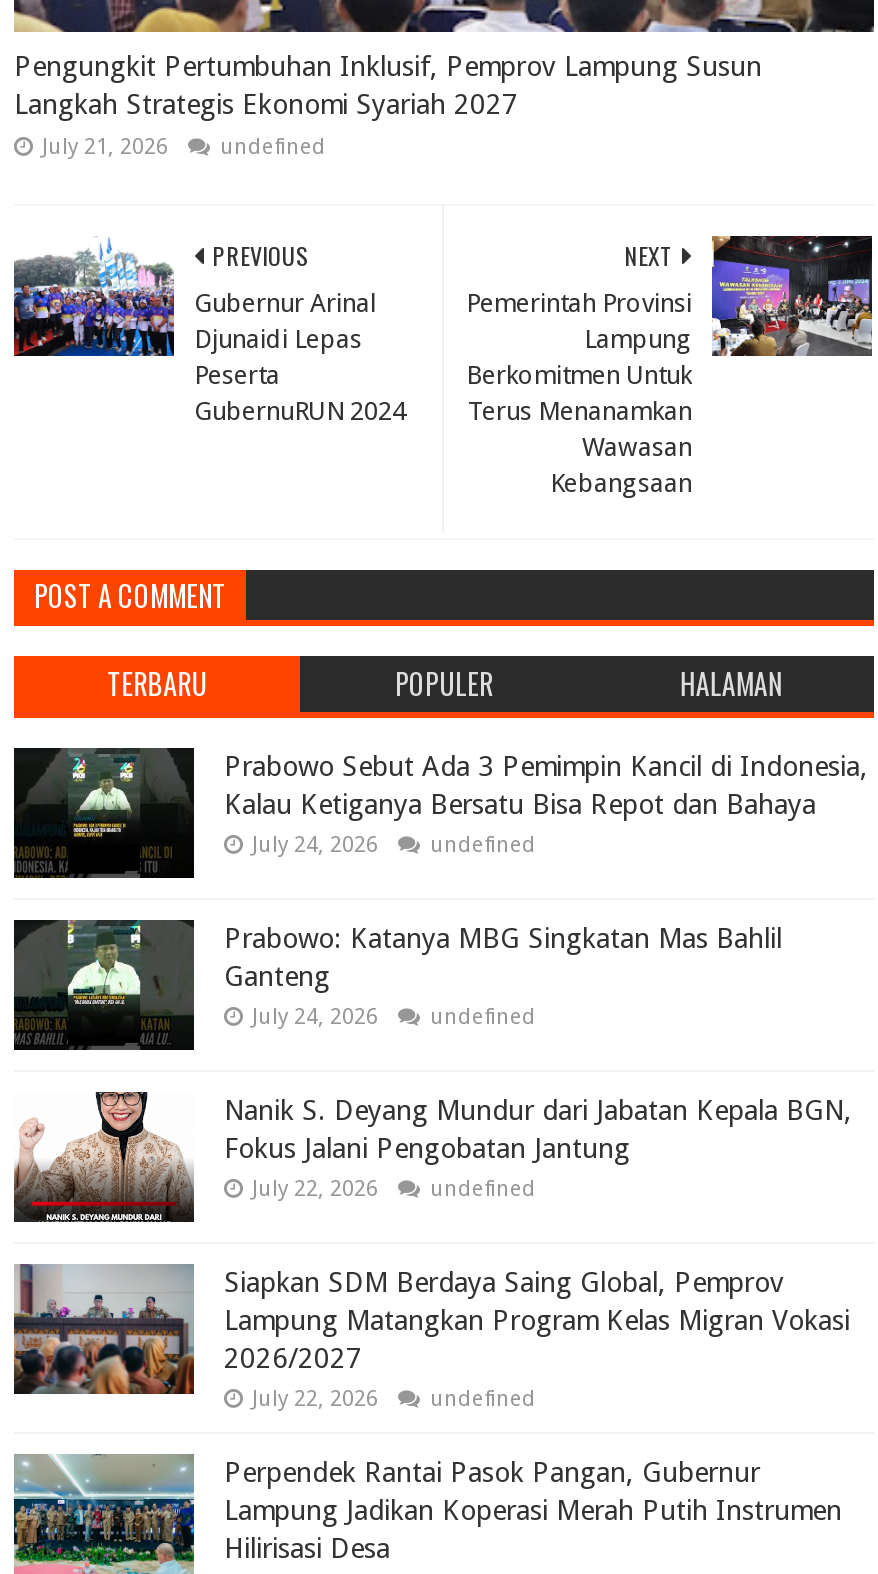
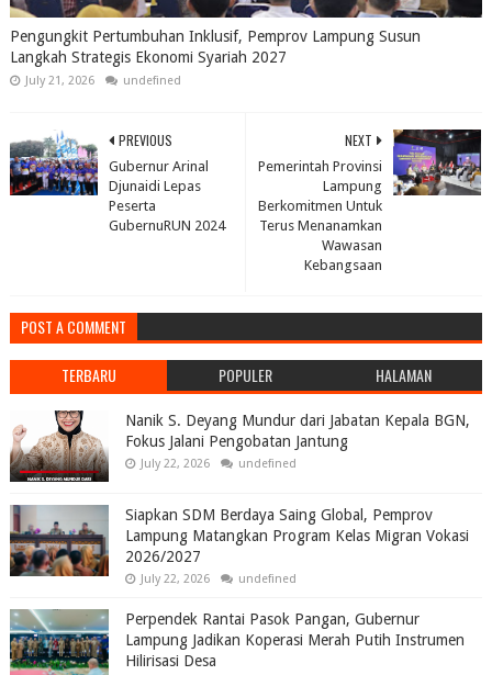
- [image]
- Prabowo Sebut Ada 3 Pemimpin Kancil di Indonesia,
- Kalau Ketiganya Bersatu Bisa Repot dan Bahaya
- July 24, 2026
- undefined
- Prabowo: Katanya MBG Singkatan Mas Bahlil
- Ganteng
- July 24, 2026
- undefined

- [image]
